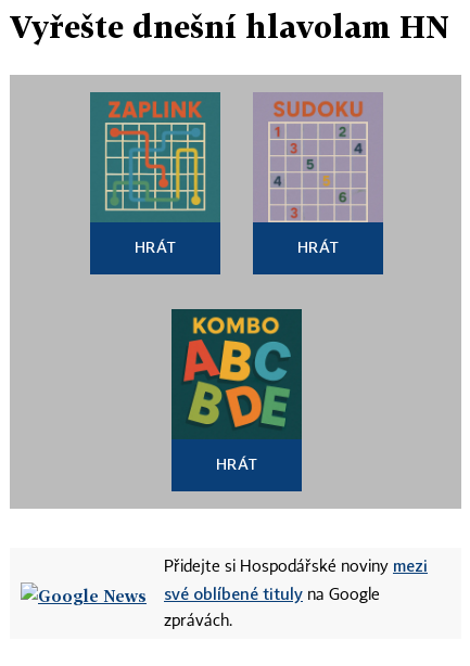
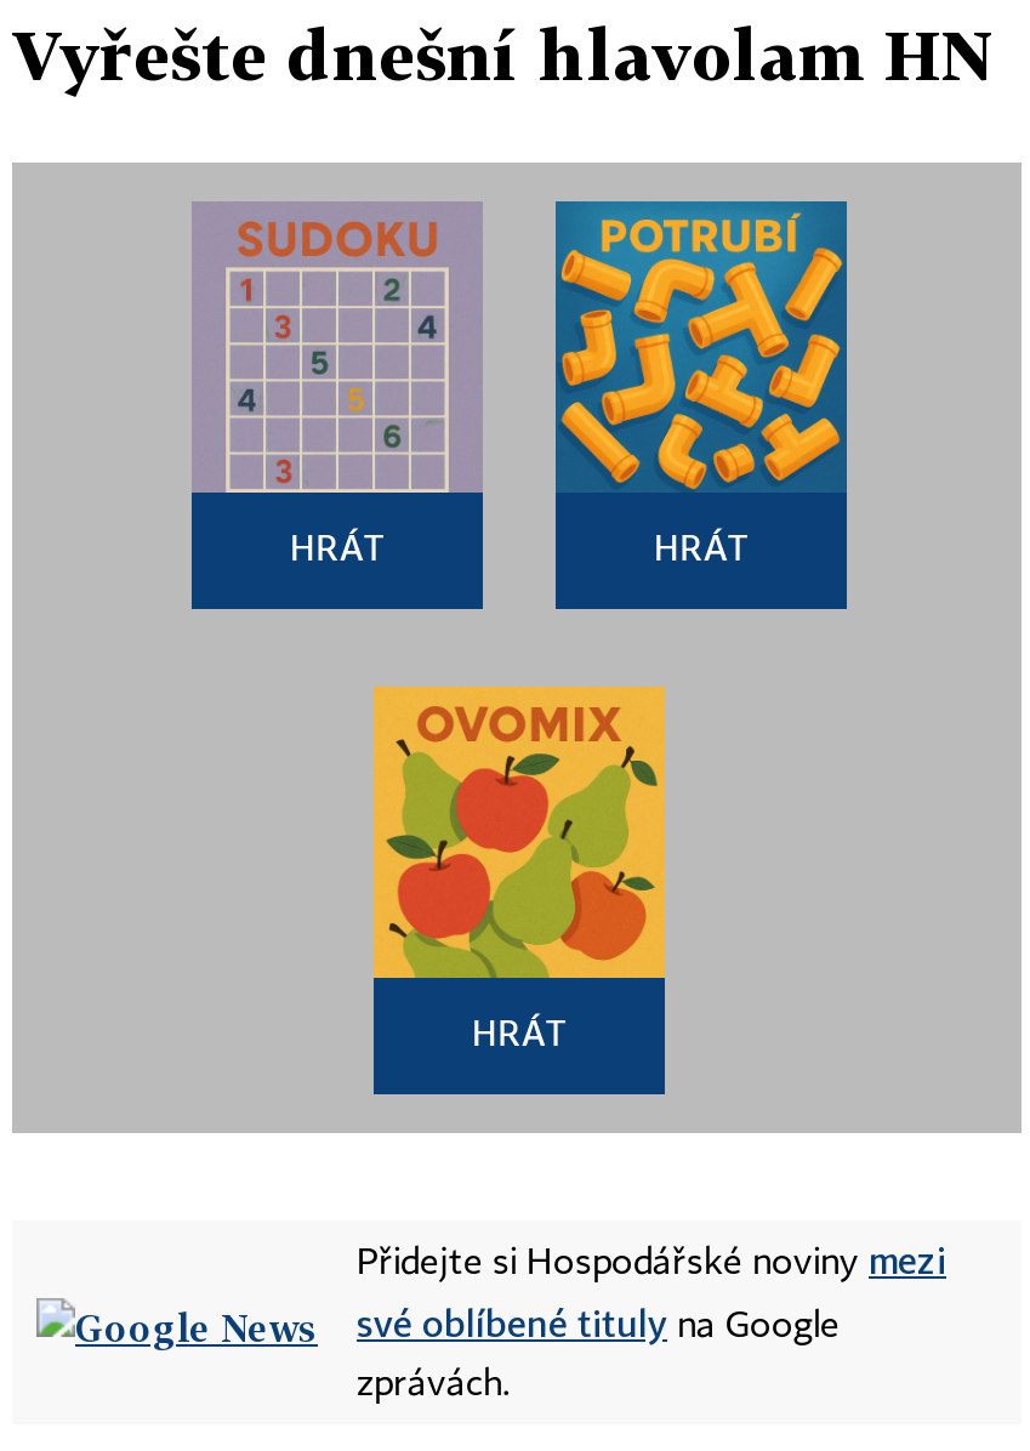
- [image]
+ [image]

- [image]
+ [image]

- [image]
+ [image]
